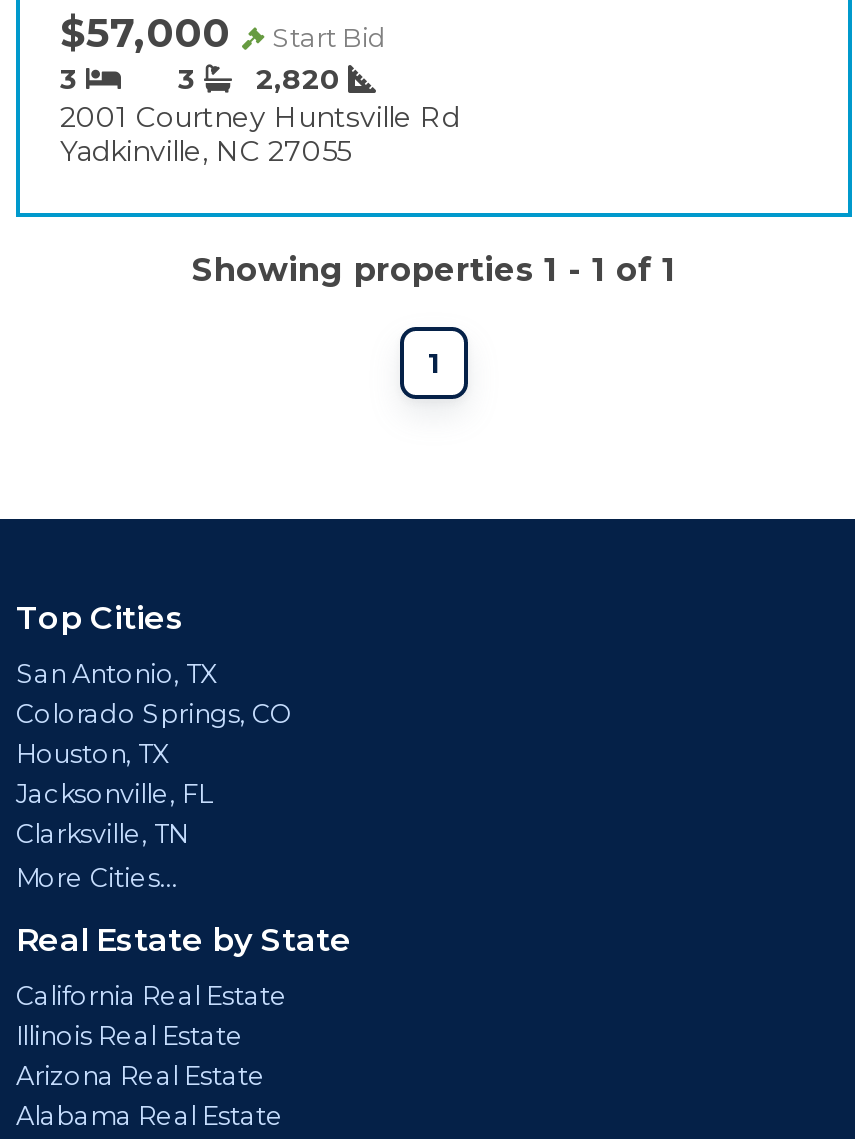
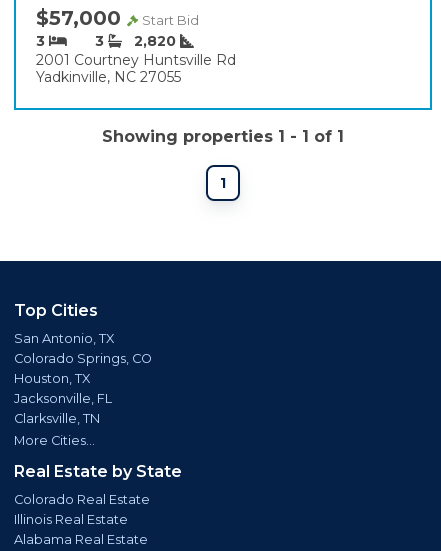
- California Real Estate
+ Colorado Real Estate

- Arizona Real Estate
